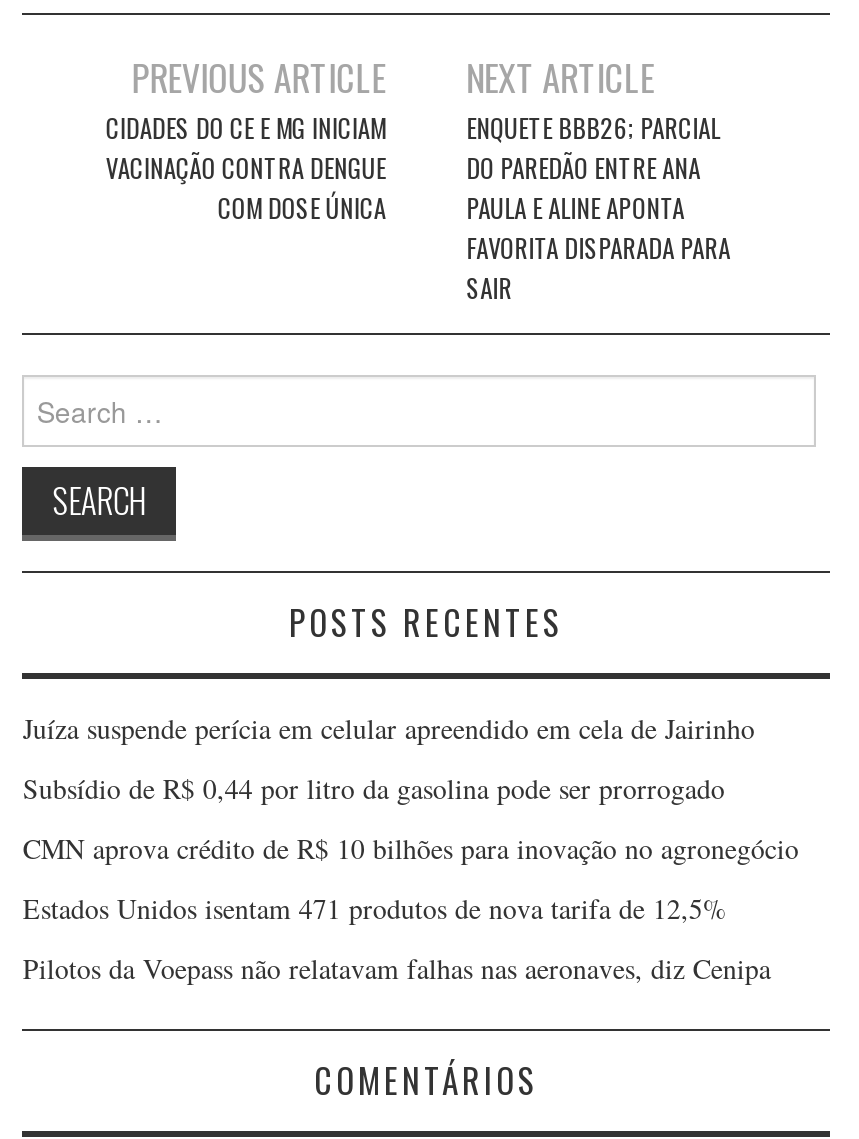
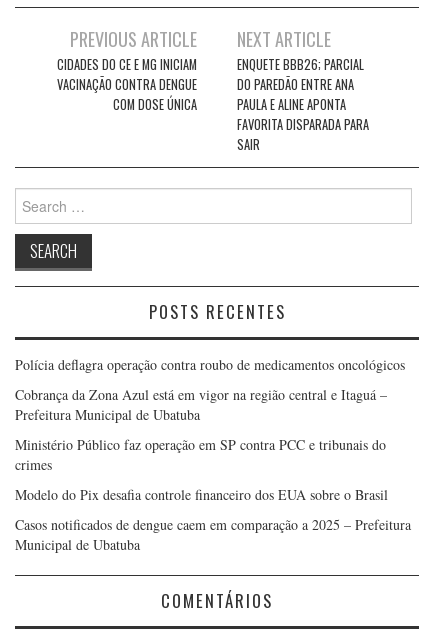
- Juíza suspende perícia em celular apreendido em cela de Jairinho
+ Polícia deflagra operação contra roubo de medicamentos oncológicos

- Subsídio de R$ 0,44 por litro da gasolina pode ser prorrogado
+ Cobrança da Zona Azul está em vigor na região central e Itaguá –
+ Prefeitura Municipal de Ubatuba

- CMN aprova crédito de R$ 10 bilhões para inovação no agronegócio
+ Ministério Público faz operação em SP contra PCC e tribunais do
+ crimes

- Estados Unidos isentam 471 produtos de nova tarifa de 12,5%
+ Modelo do Pix desafia controle financeiro dos EUA sobre o Brasil

- Pilotos da Voepass não relatavam falhas nas aeronaves, diz Cenipa
+ Casos notificados de dengue caem em comparação a 2025 – Prefeitura
+ Municipal de Ubatuba
